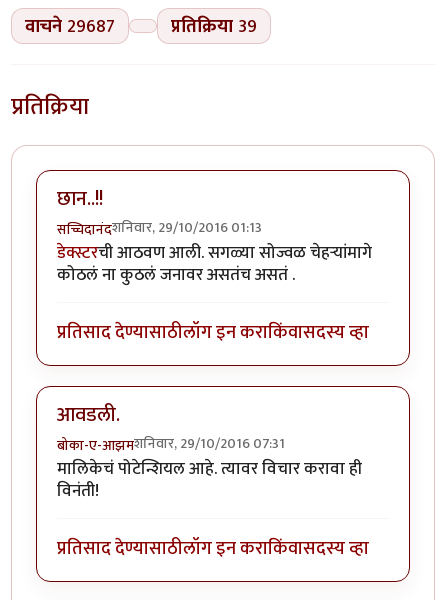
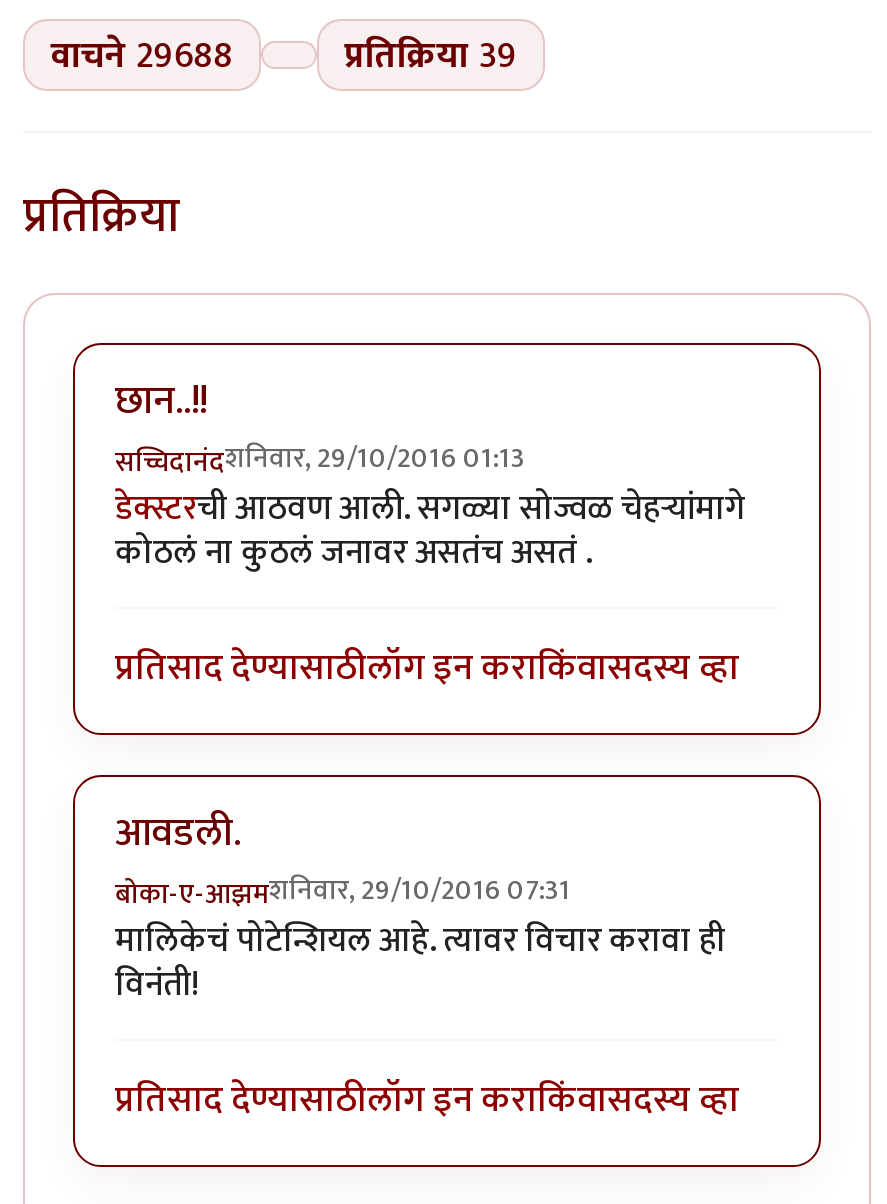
- वाचने 29687
+ वाचने 29688
